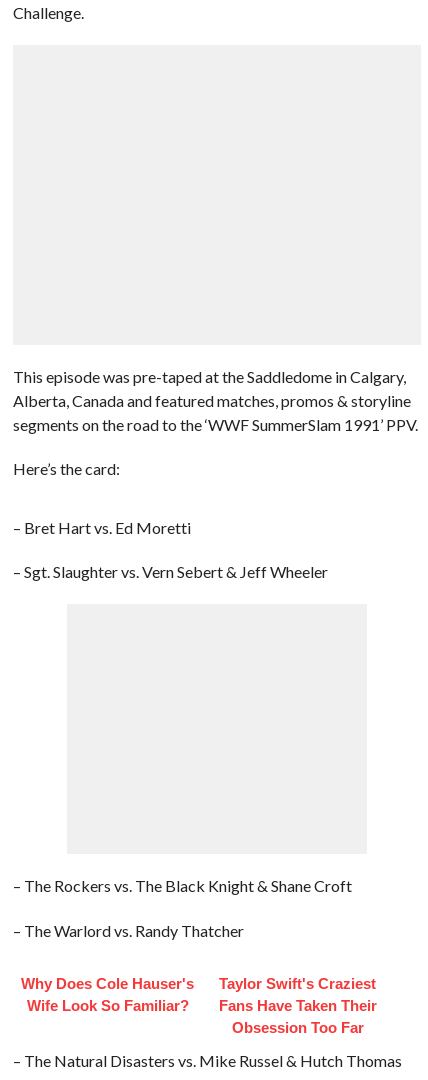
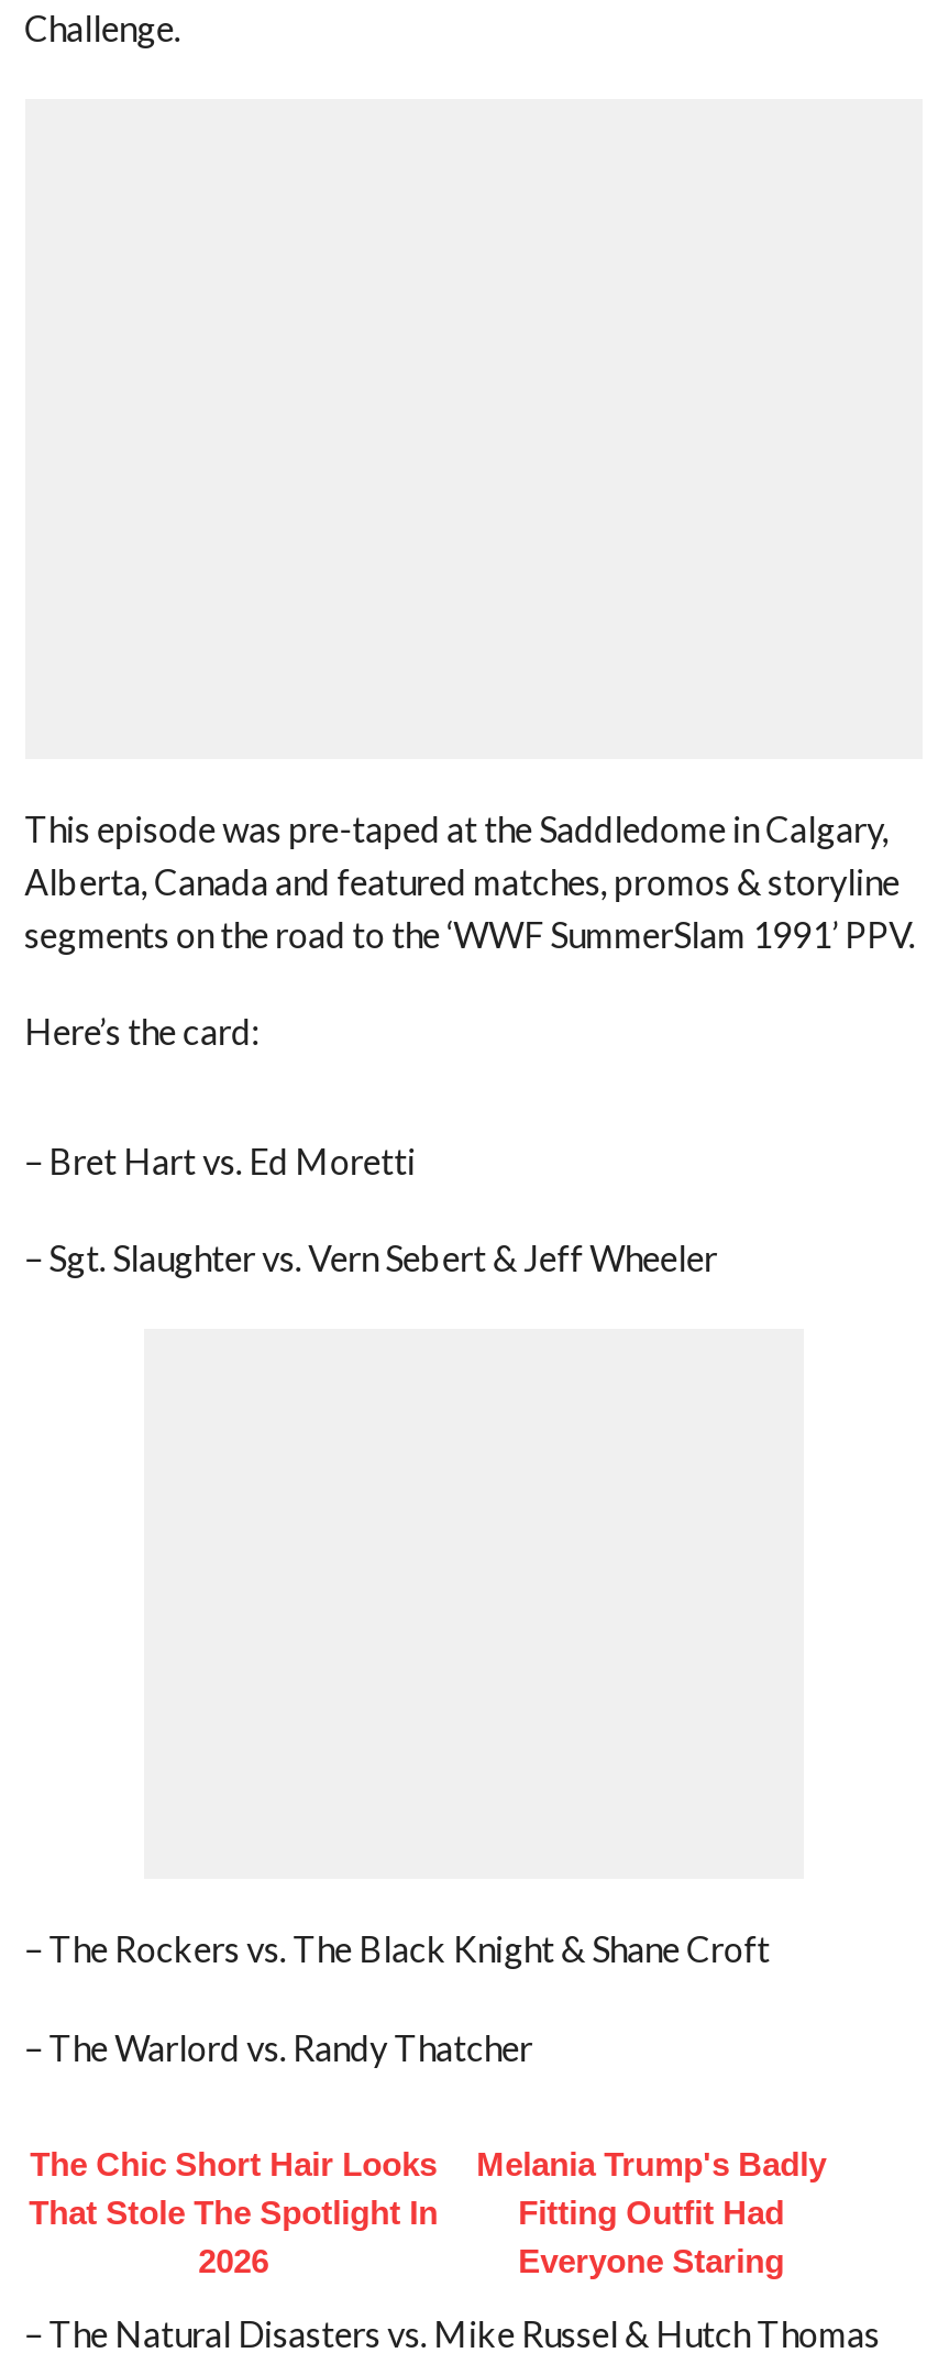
- Why Does Cole Hauser's
- Wife Look So Familiar?
+ The Chic Short Hair Looks
+ That Stole The Spotlight In
+ 2026

- Taylor Swift's Craziest
- Fans Have Taken Their
- Obsession Too Far
+ Melania Trump's Badly
+ Fitting Outfit Had
+ Everyone Staring
